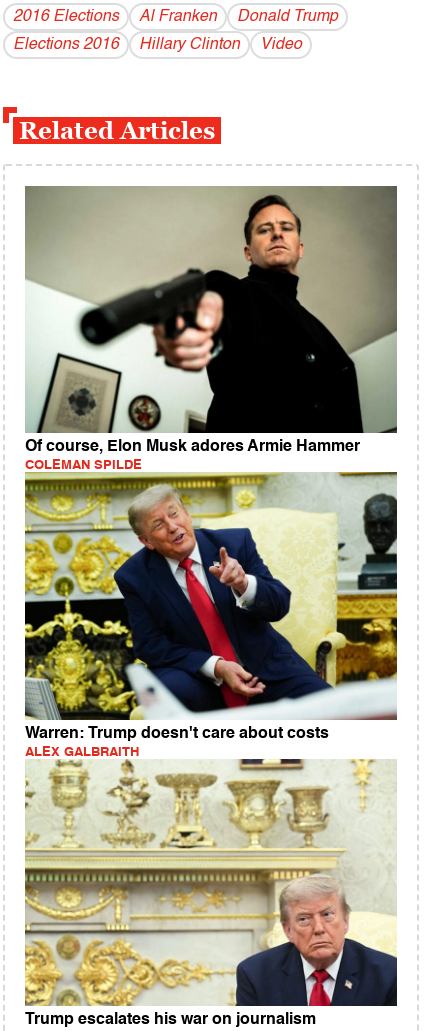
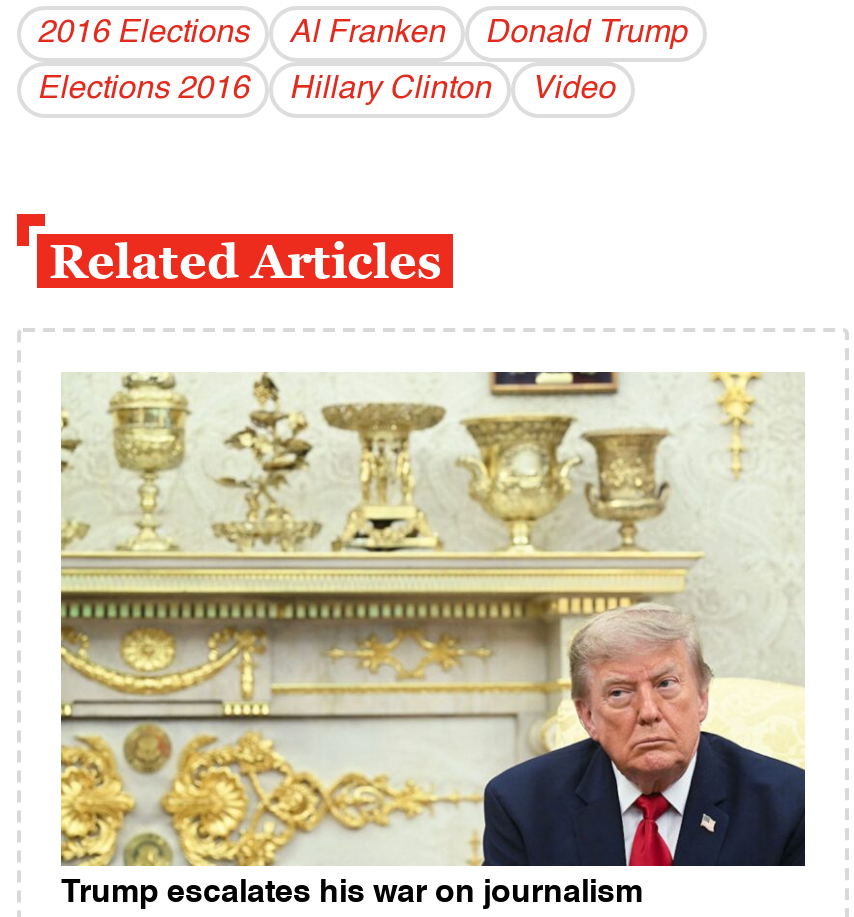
- [image]
- Of course, Elon Musk adores Armie Hammer
- COLEMAN SPILDE

- [image]
- Warren: Trump doesn't care about costs
- ALEX GALBRAITH
